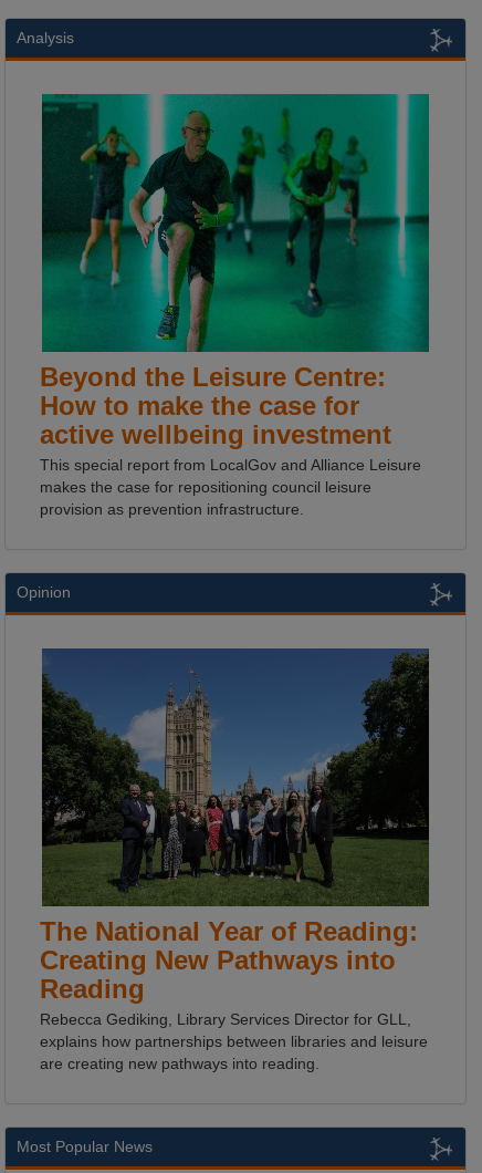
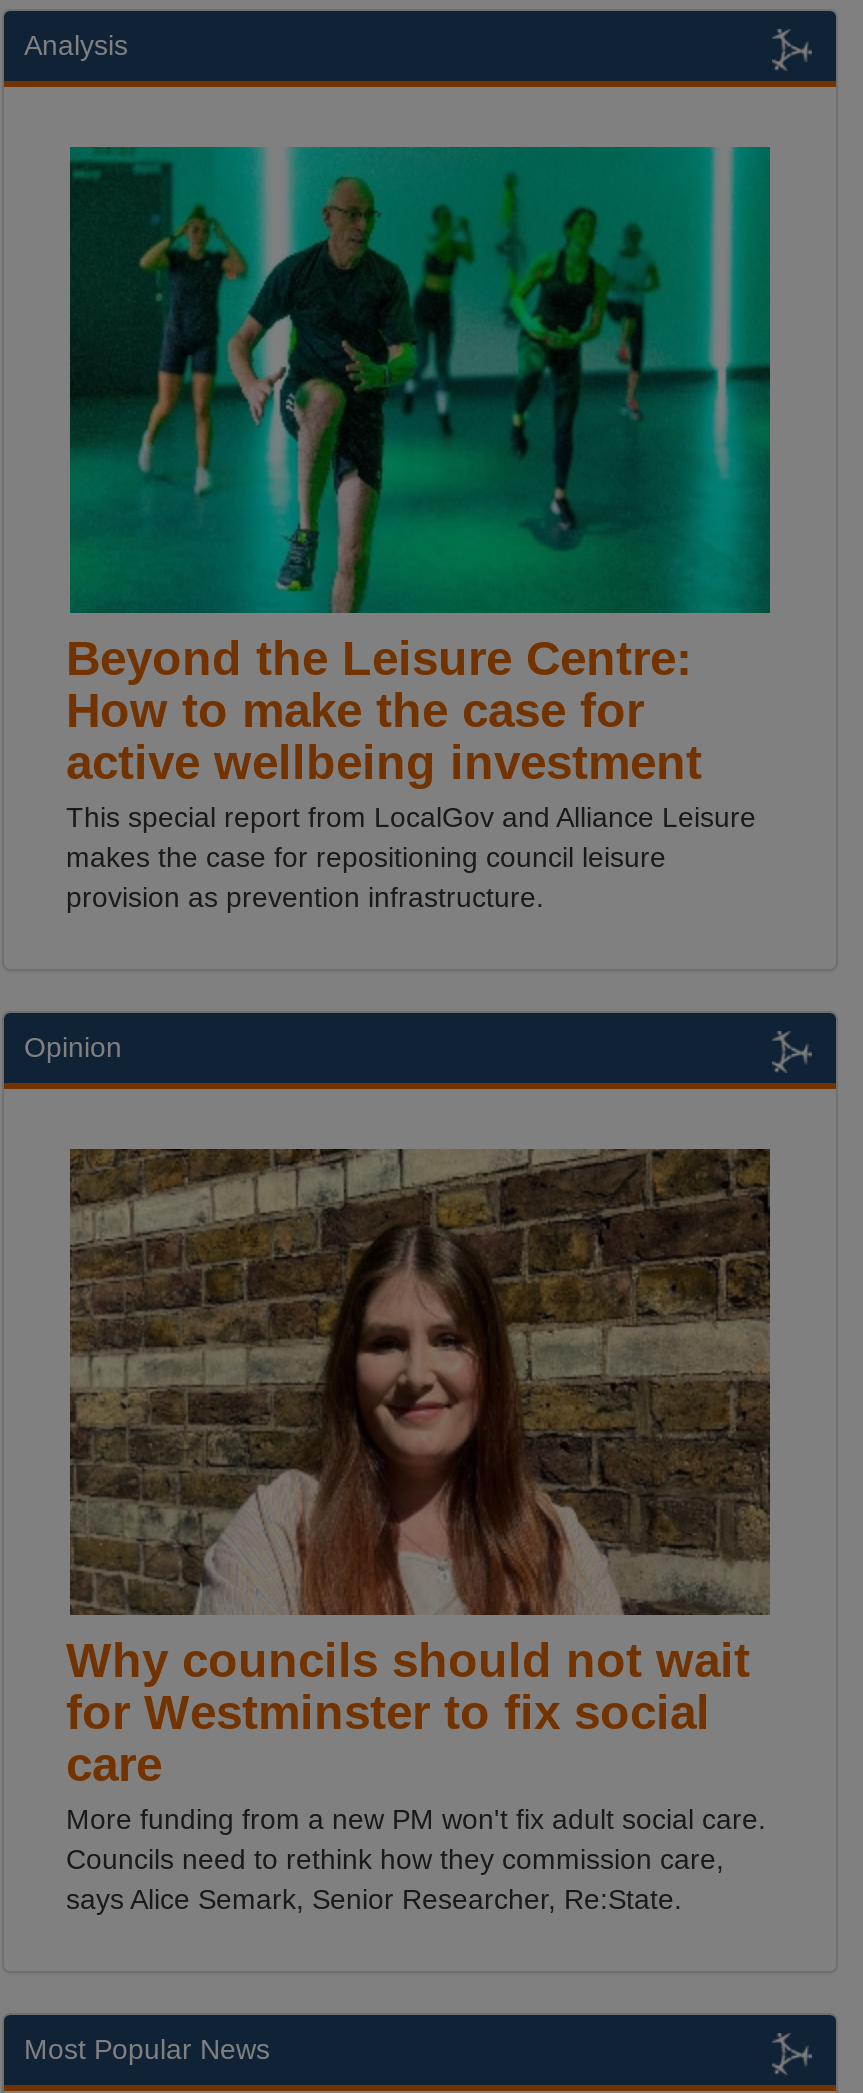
- [image]
- The National Year of Reading:
- Creating New Pathways into
- Reading
- Rebecca Gediking, Library Services Director for GLL,
- explains how partnerships between libraries and leisure
- are creating new pathways into reading.
+ [image]
+ Why councils should not wait
+ for Westminster to fix social
+ care
+ More funding from a new PM won't fix adult social care.
+ Councils need to rethink how they commission care,
+ says Alice Semark, Senior Researcher, Re:State.
